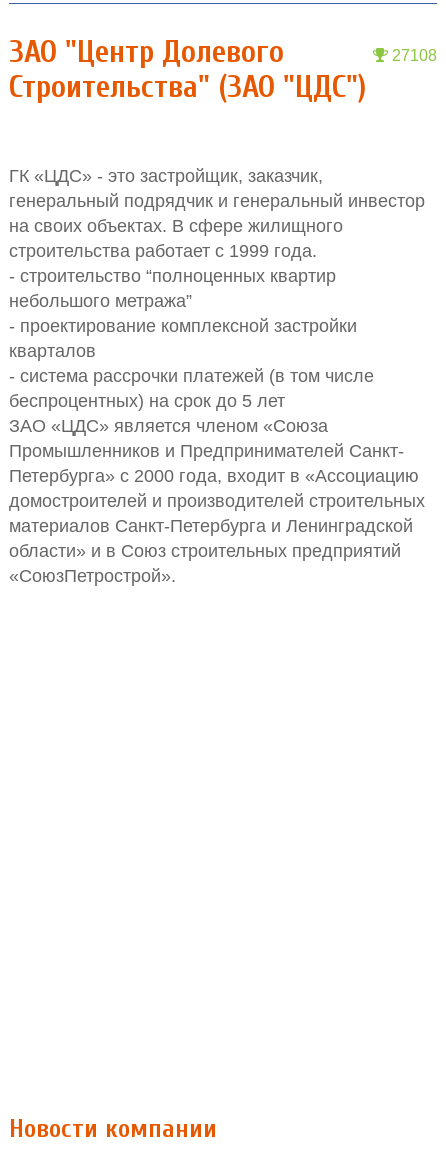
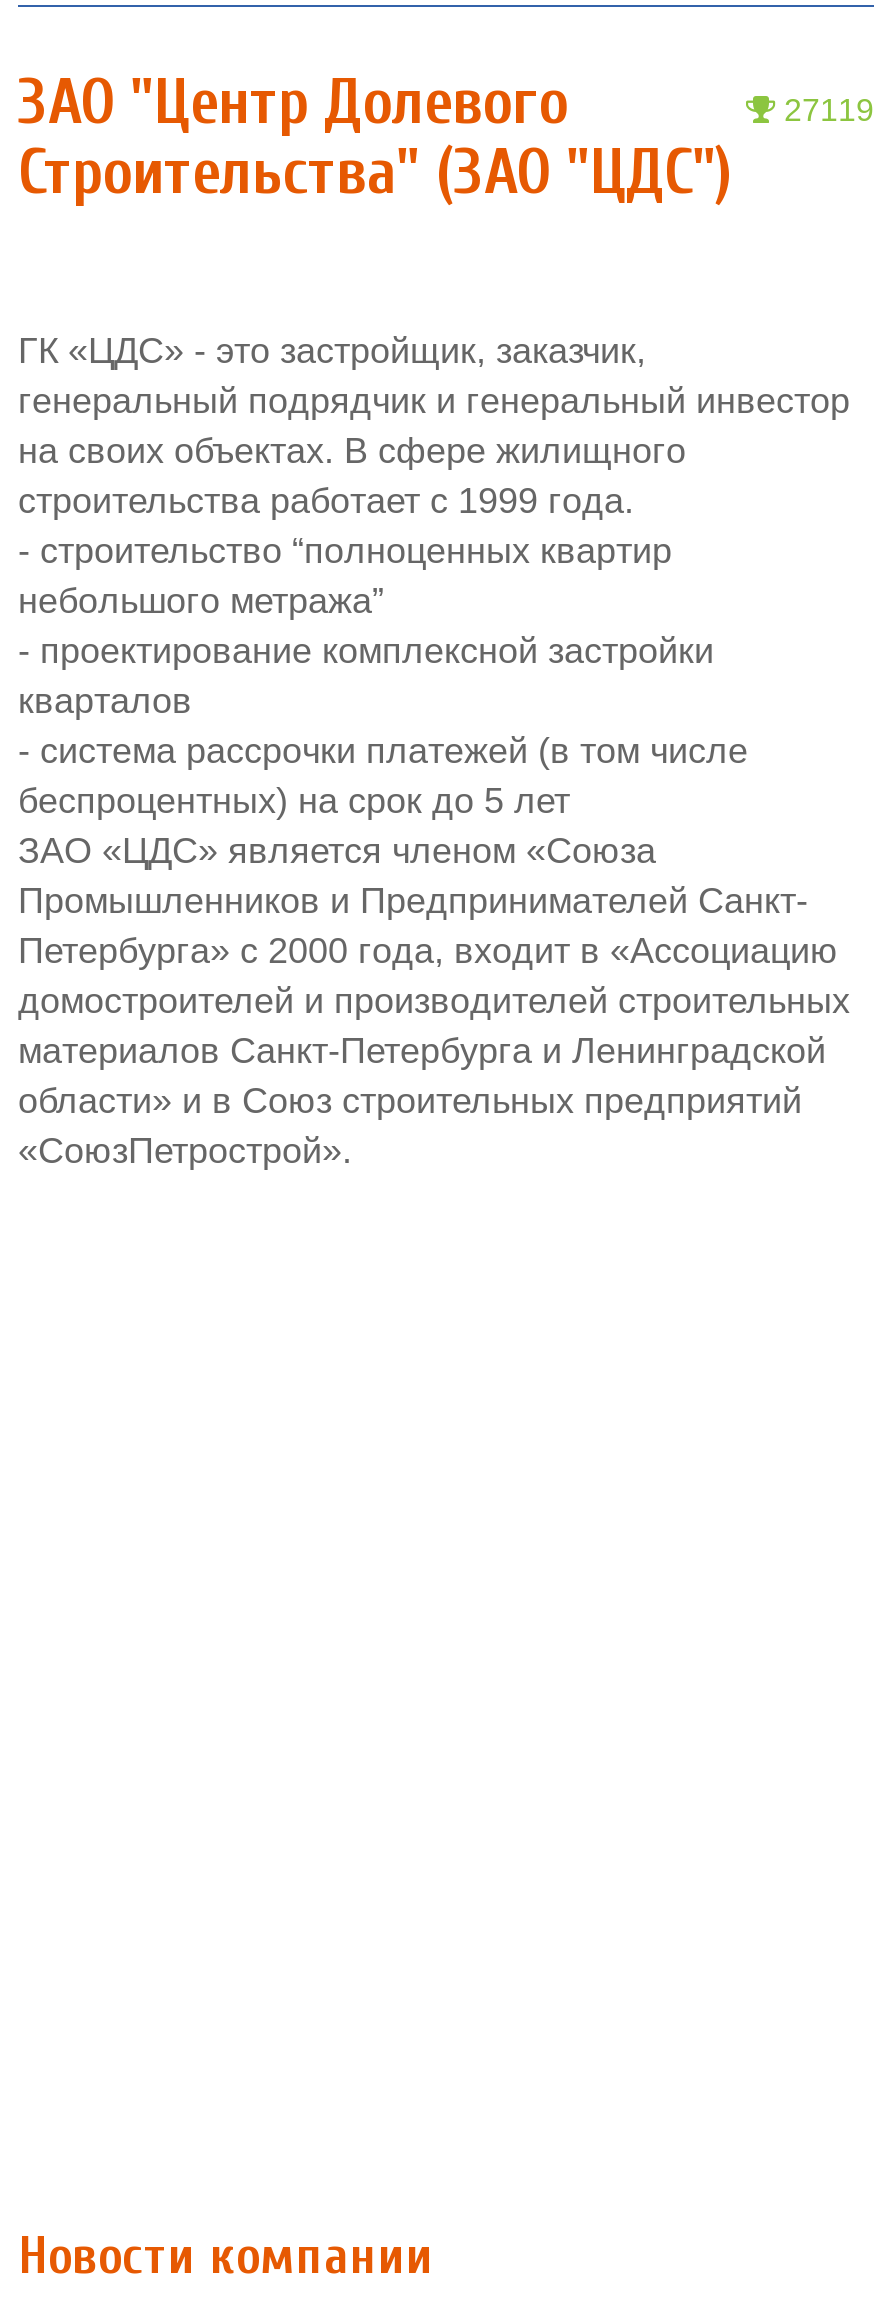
- 27108
+ 27119
